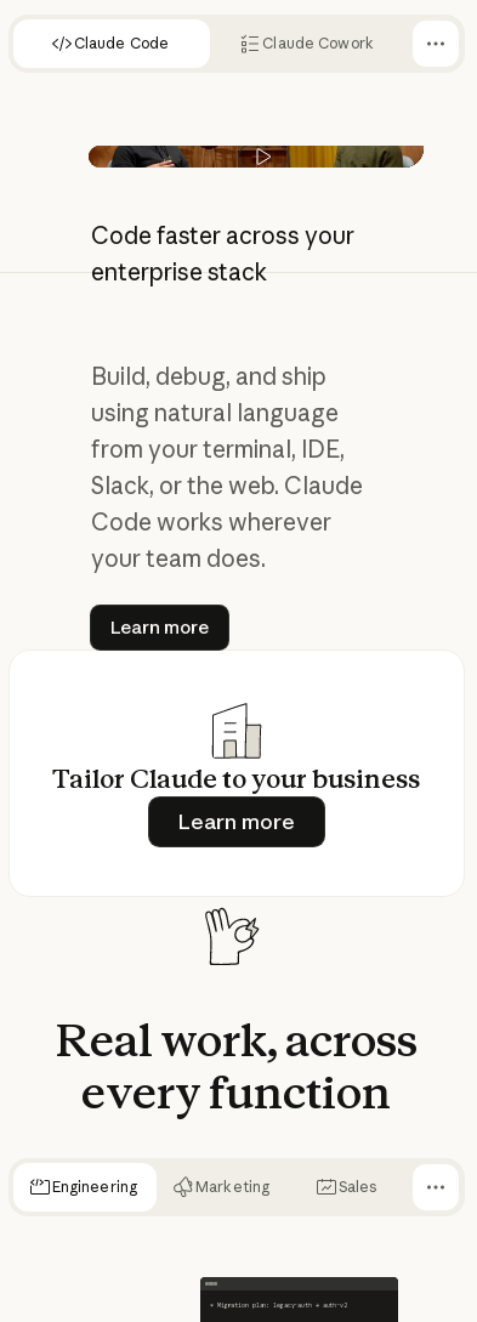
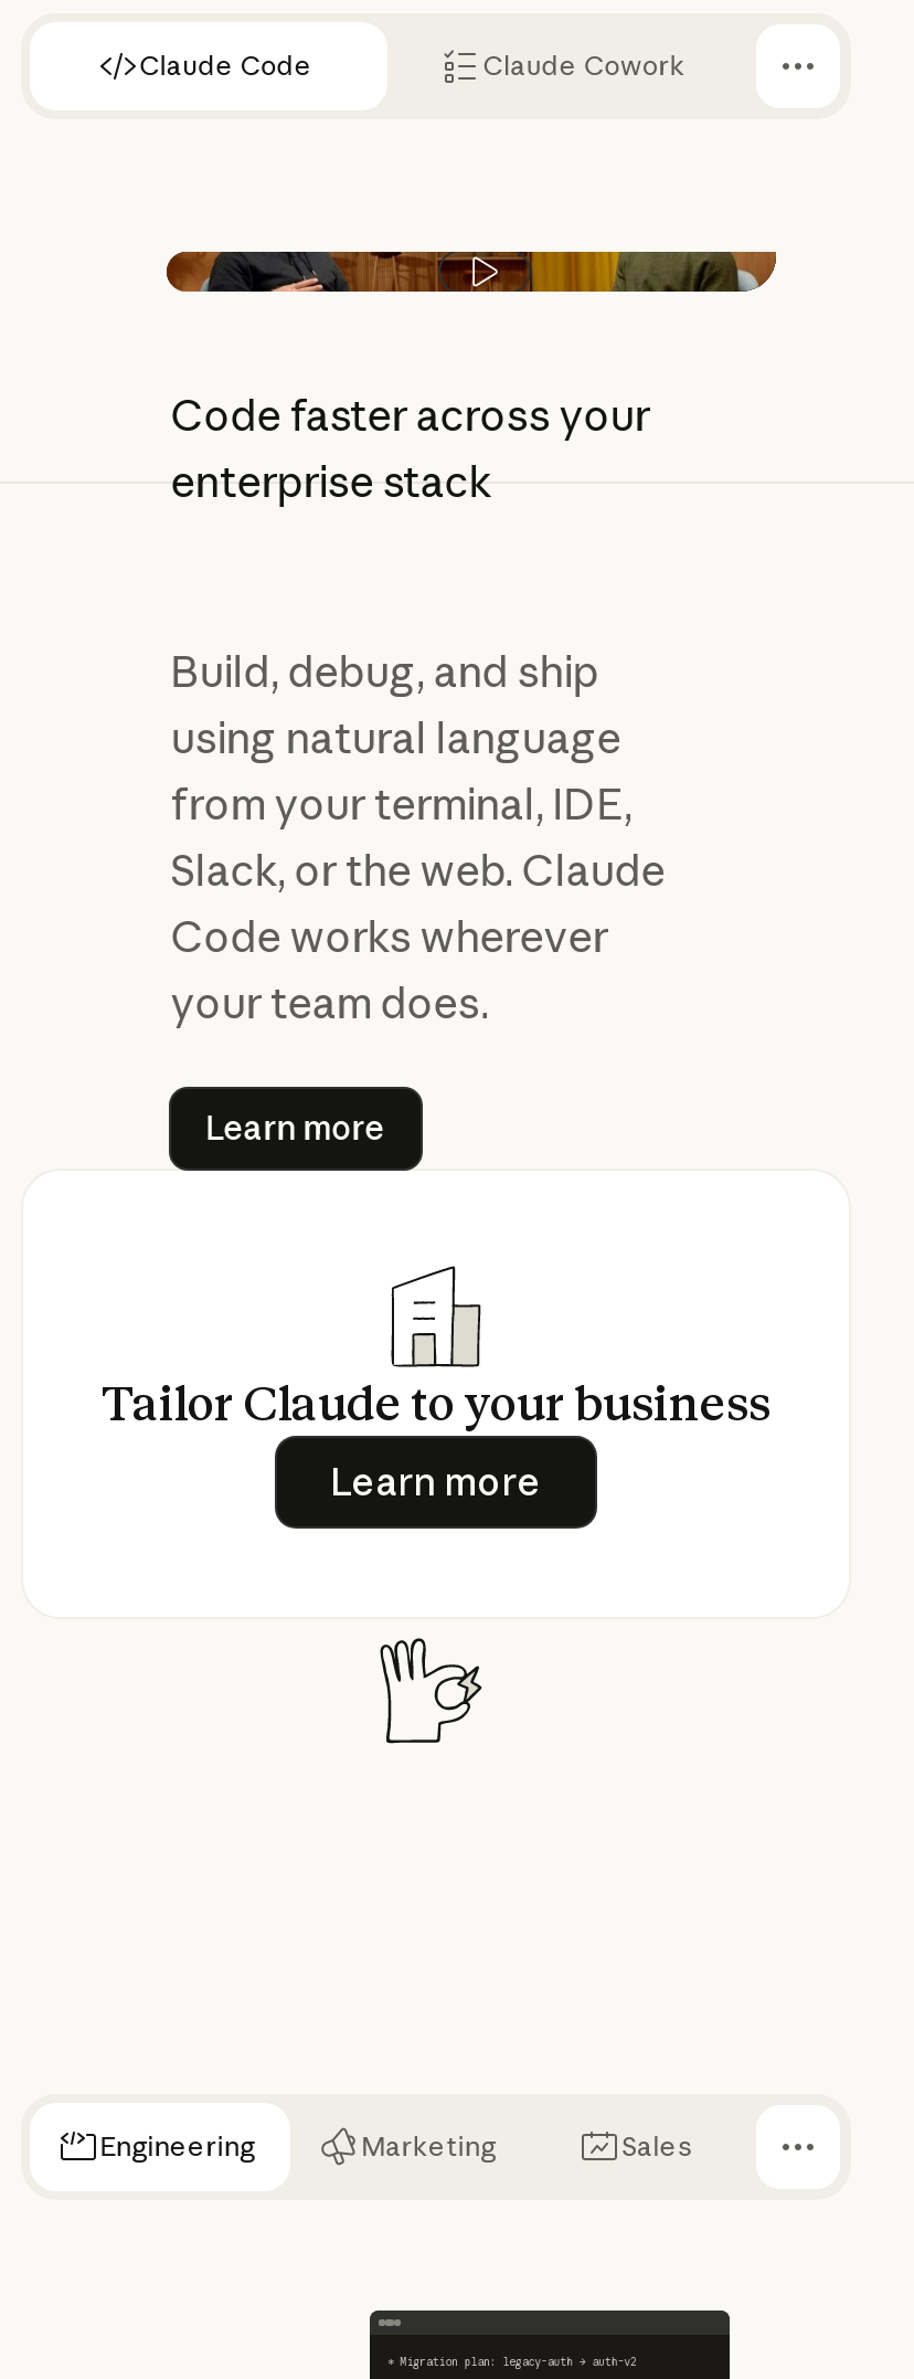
- [image]
+ [image]

- Real work, across
- every function
